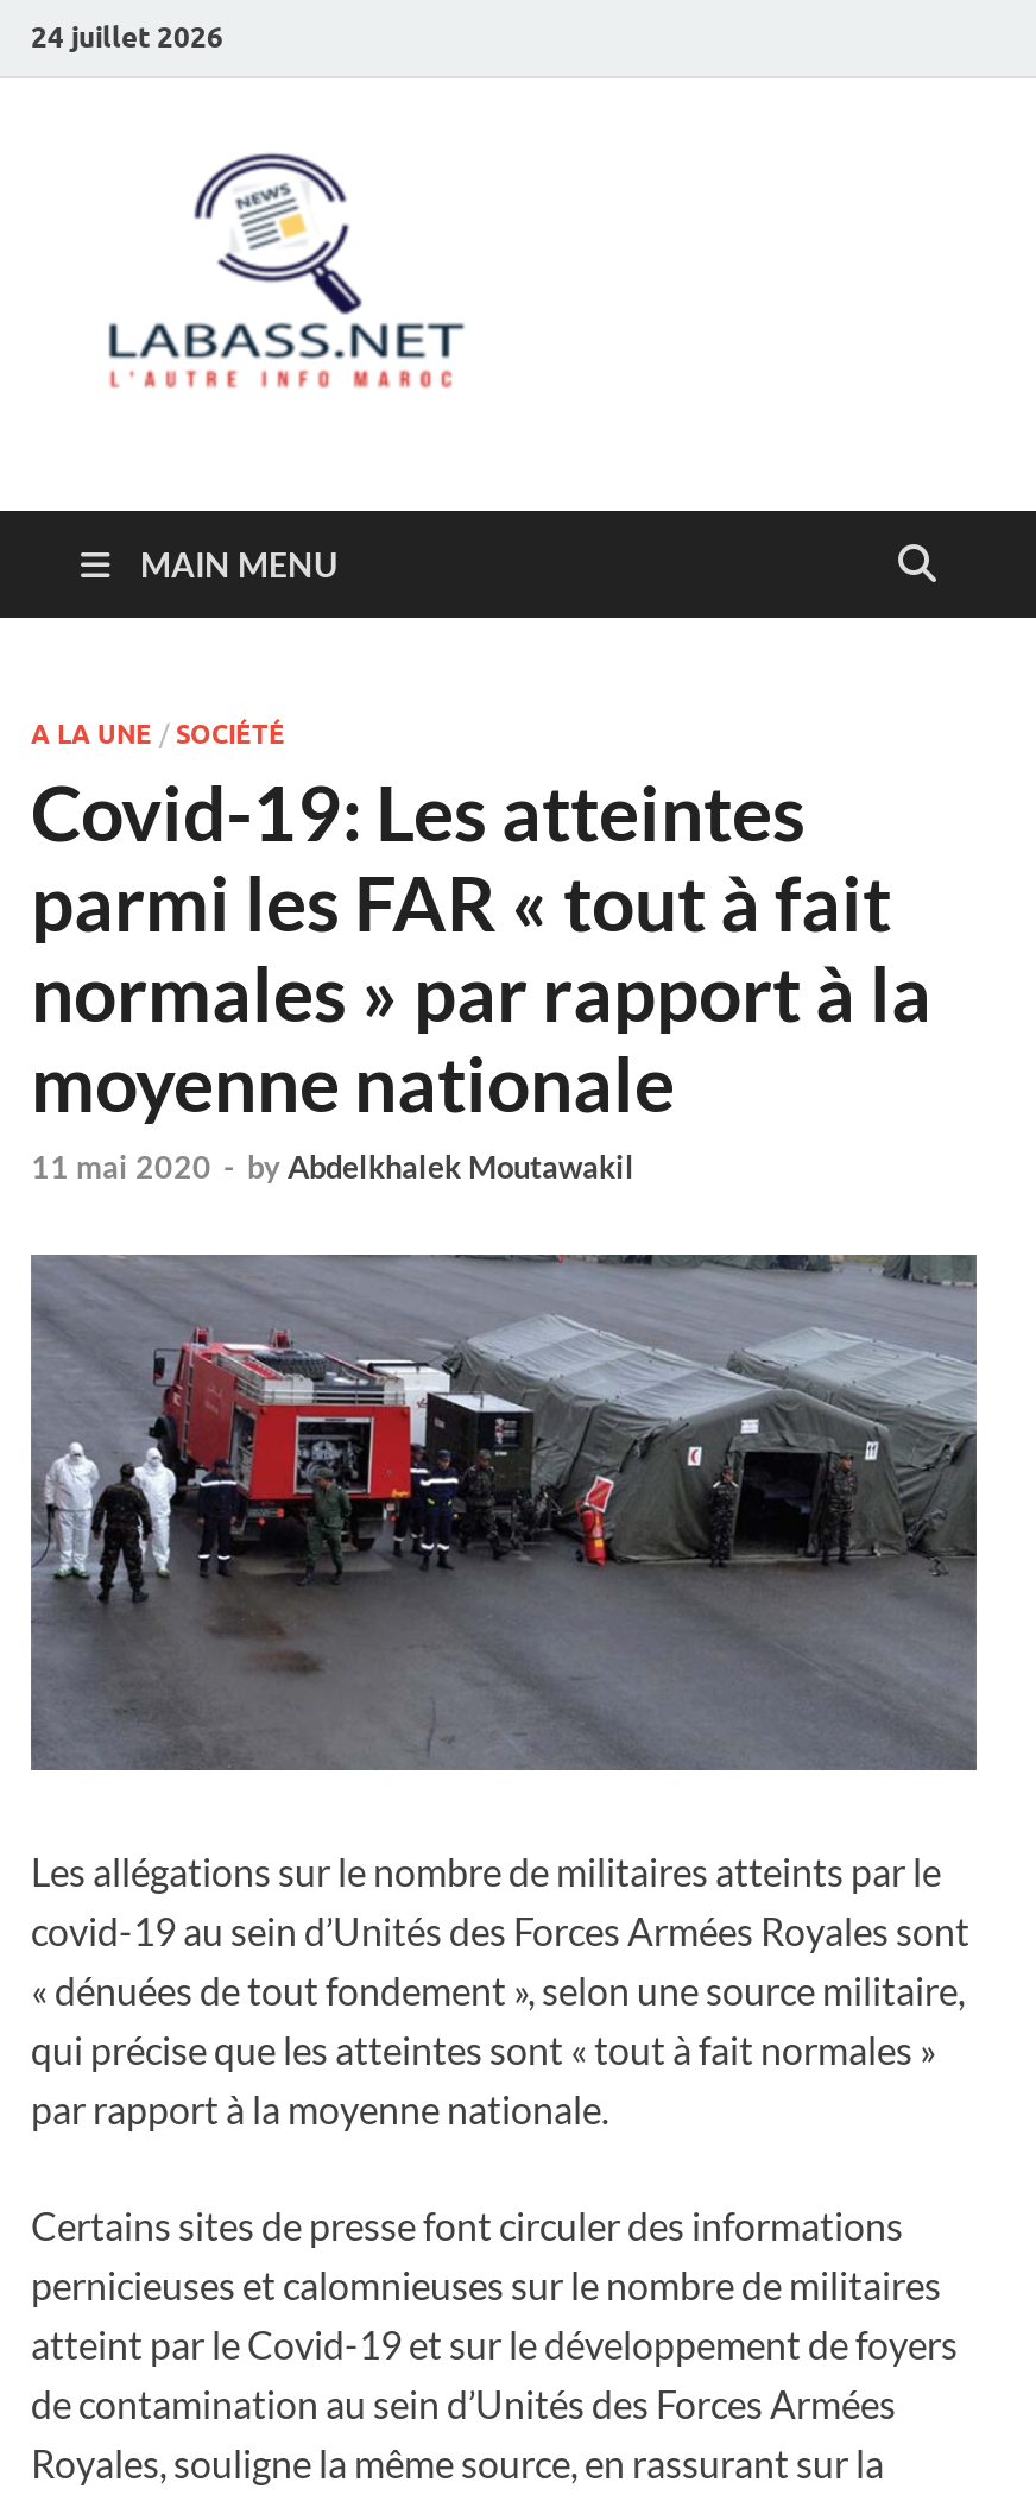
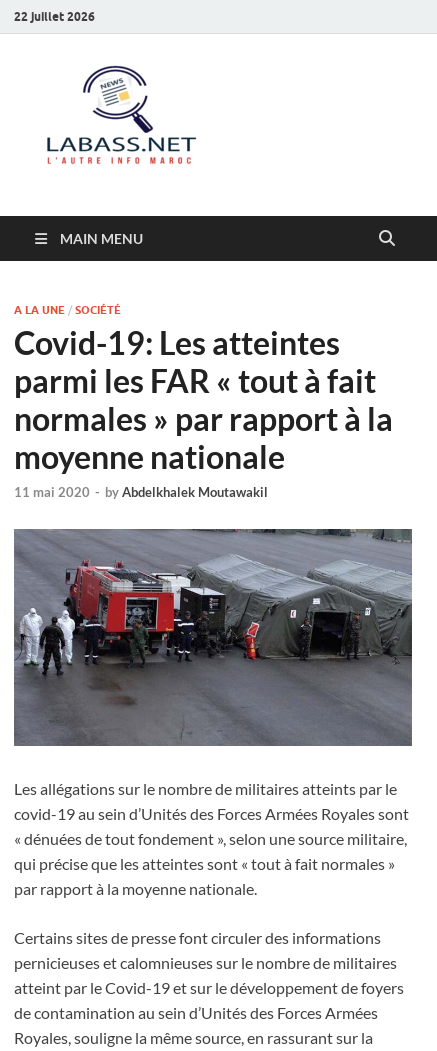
- 24 juillet 2026
+ 22 juillet 2026
